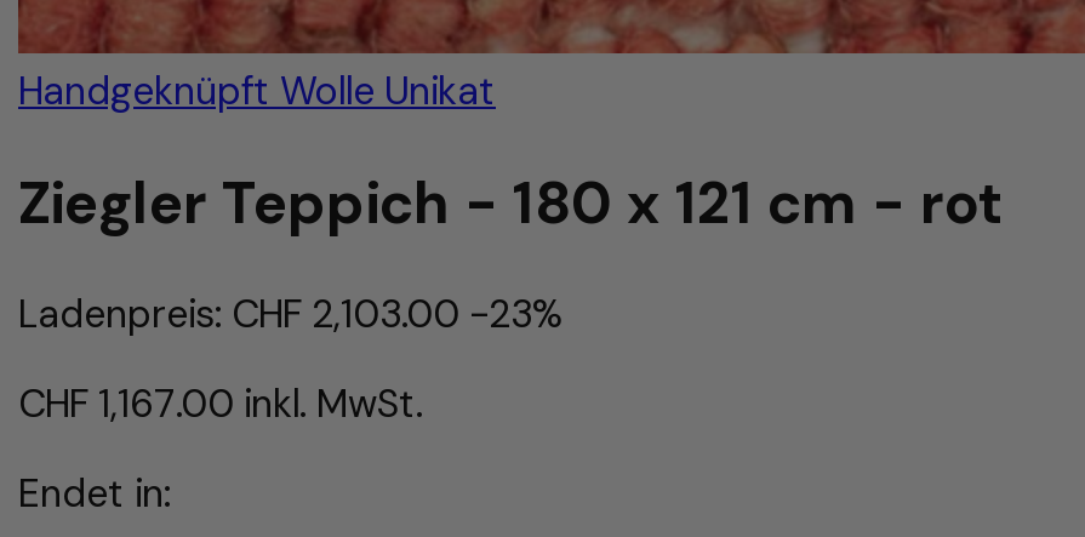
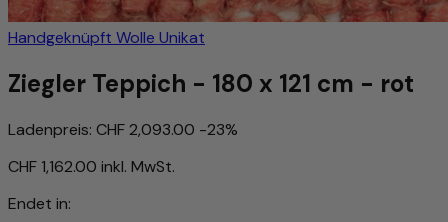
- Ladenpreis: CHF 2,103.00 -23%
+ Ladenpreis: CHF 2,093.00 -23%

- CHF 1,167.00 inkl. MwSt.
+ CHF 1,162.00 inkl. MwSt.
